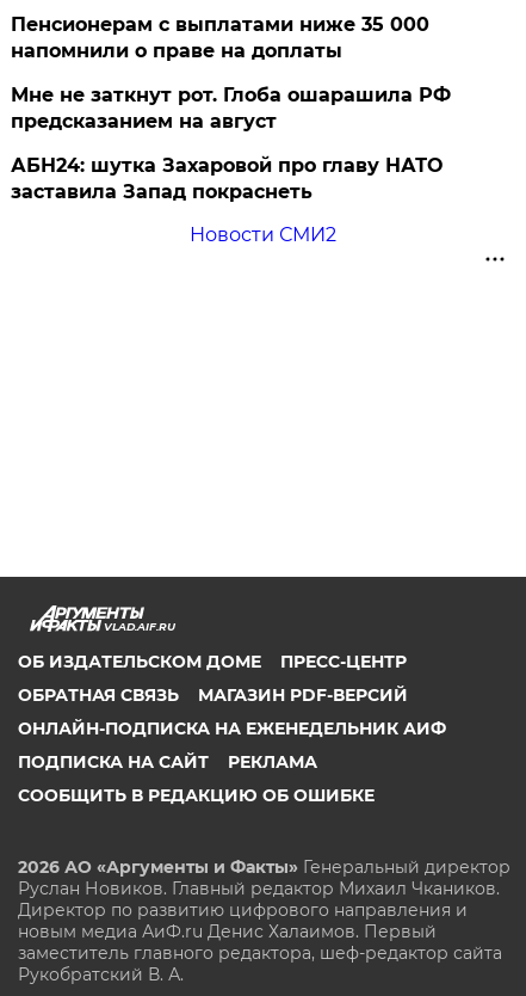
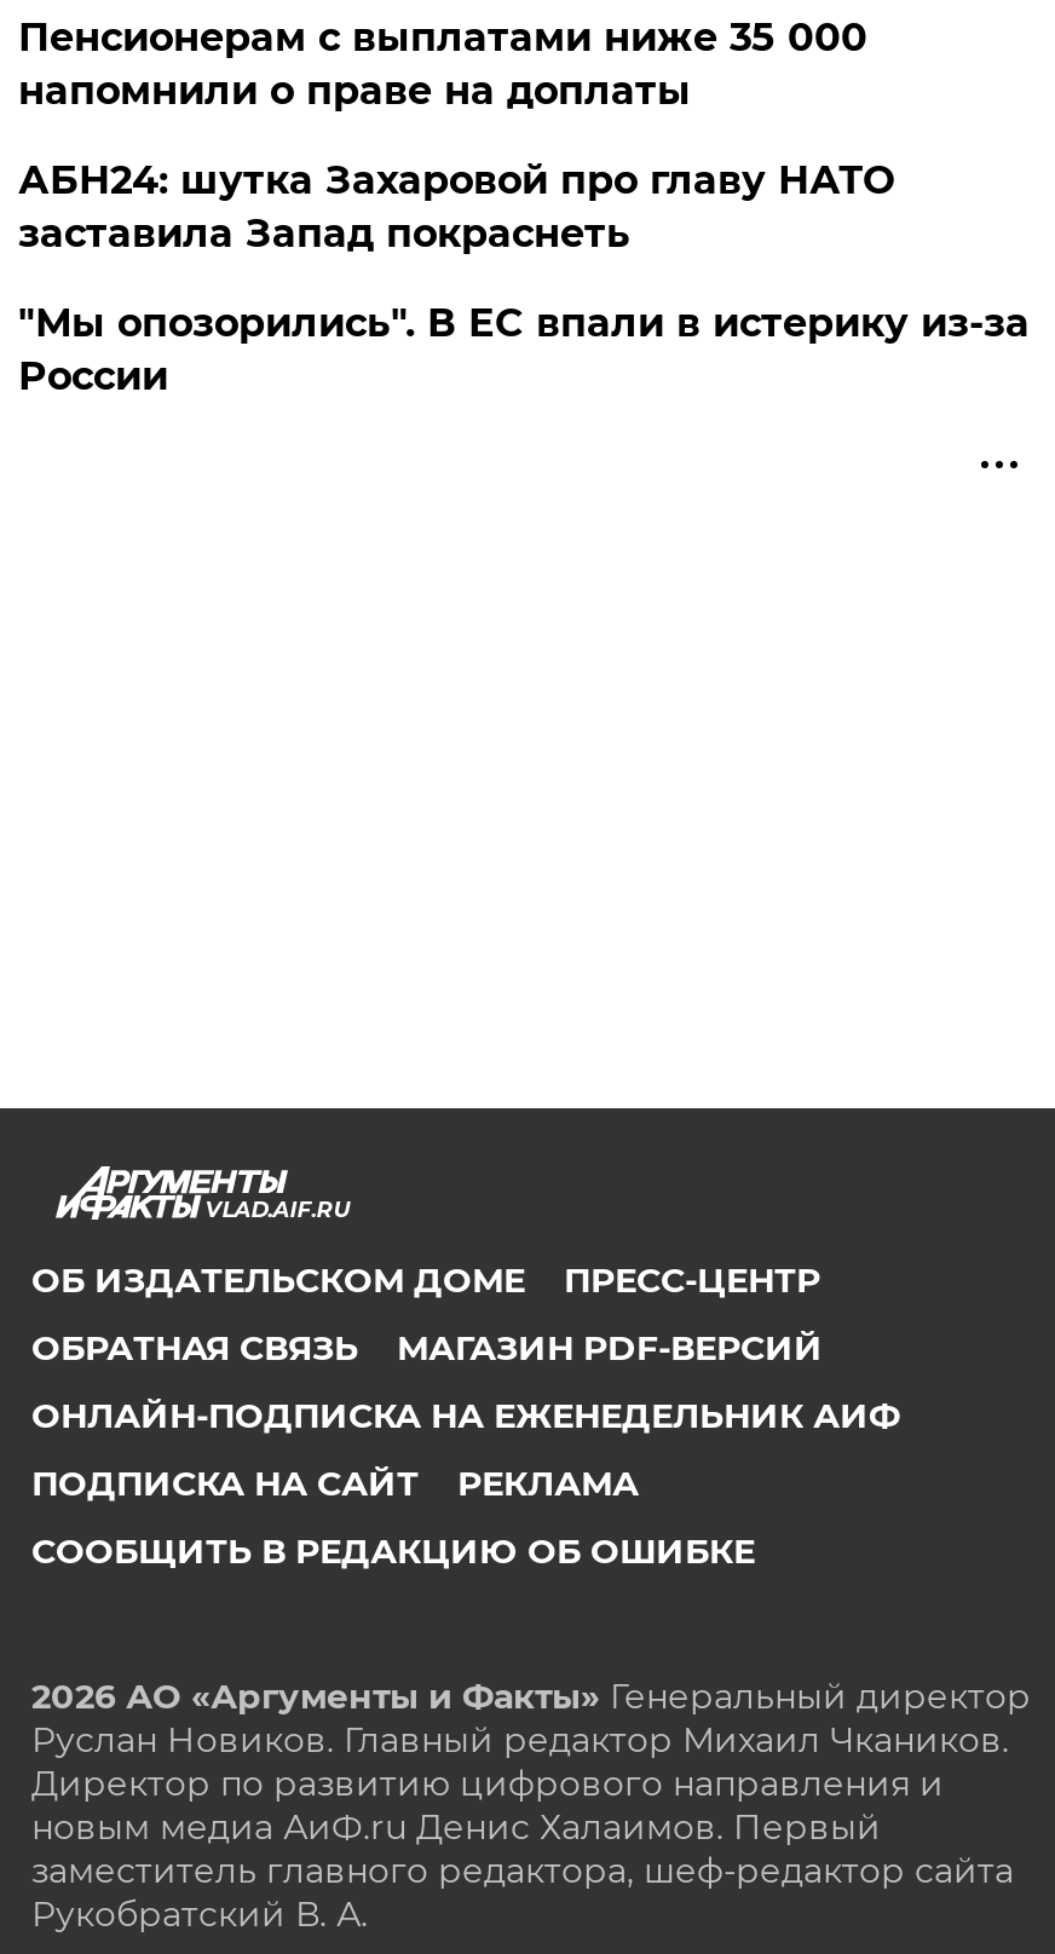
- Мне не заткнут рот. Глоба ошарашила РФ
- предсказанием на август

moved up: АБН24: шутка Захаровой про главу НАТО | заставила Запад покраснеть

- Новости СМИ2
+ "Мы опозорились". В ЕС впали в истерику из-за
+ России
